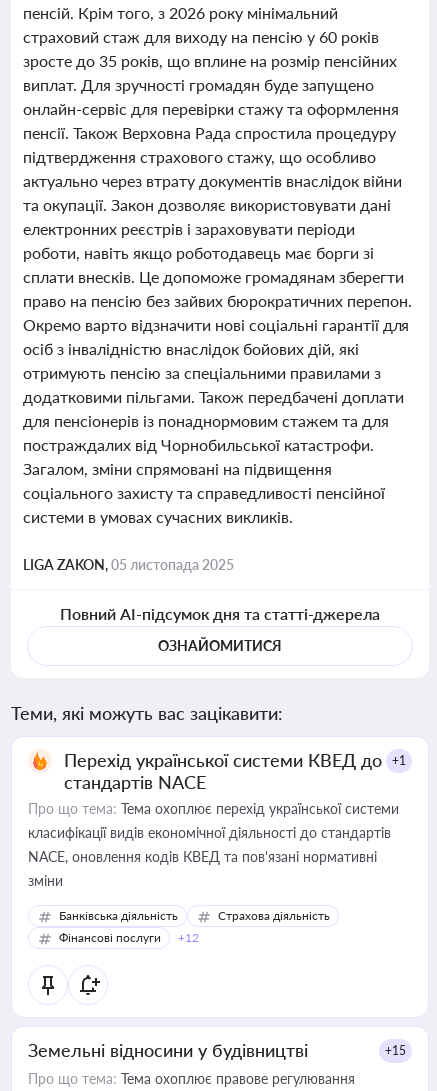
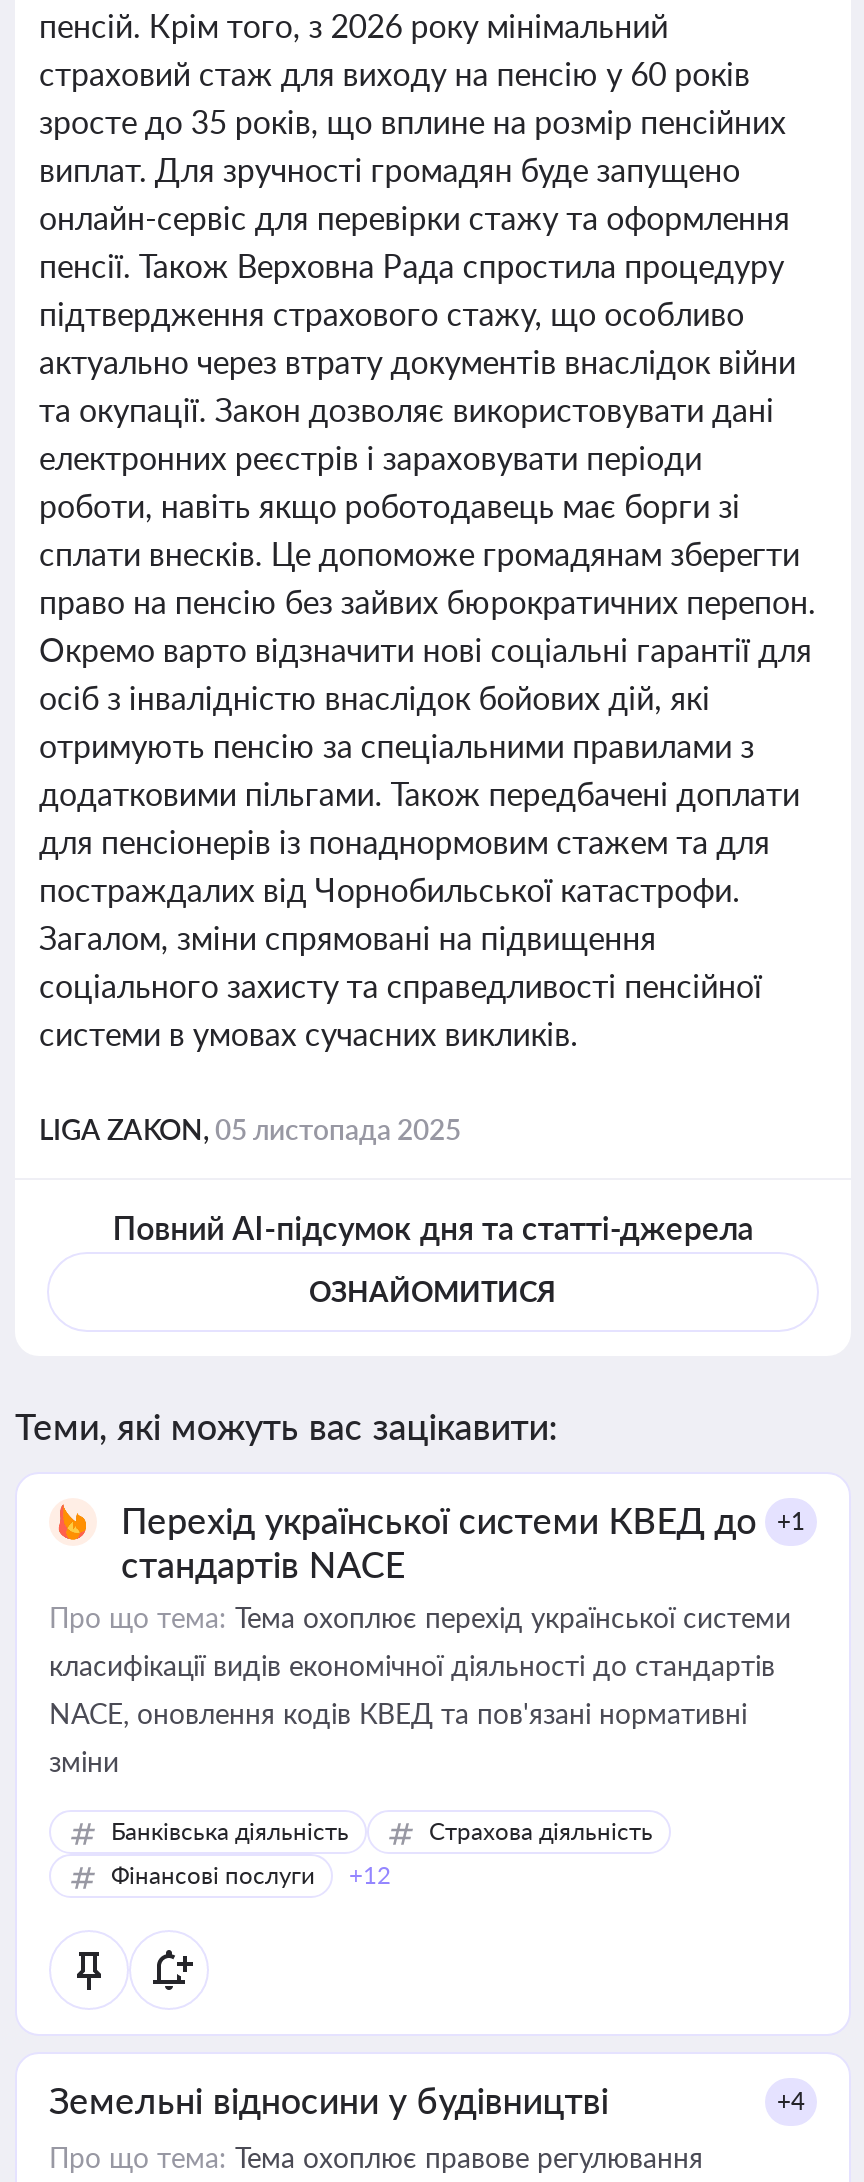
- +15
+ +4
